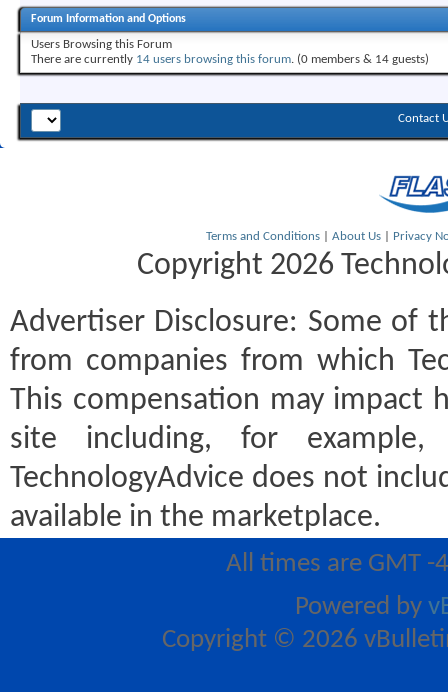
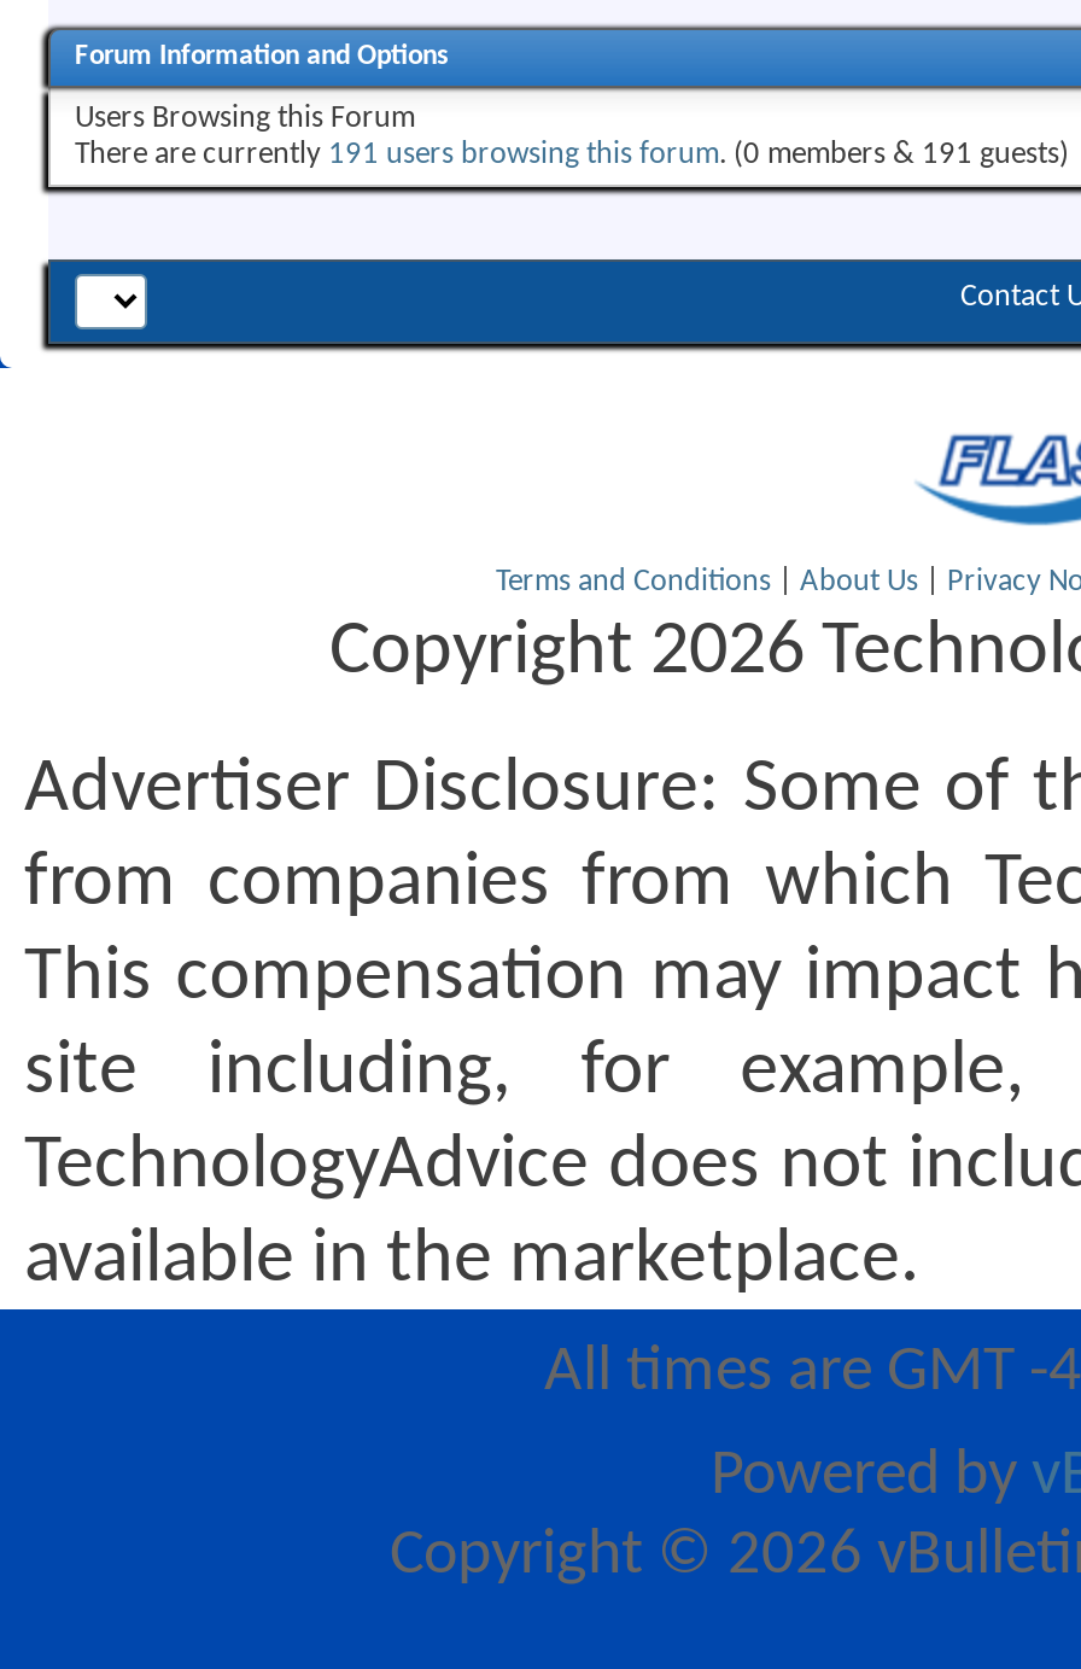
- There are currently 14 users browsing this forum. (0 members & 14 guests)
+ There are currently 191 users browsing this forum. (0 members & 191 guests)
